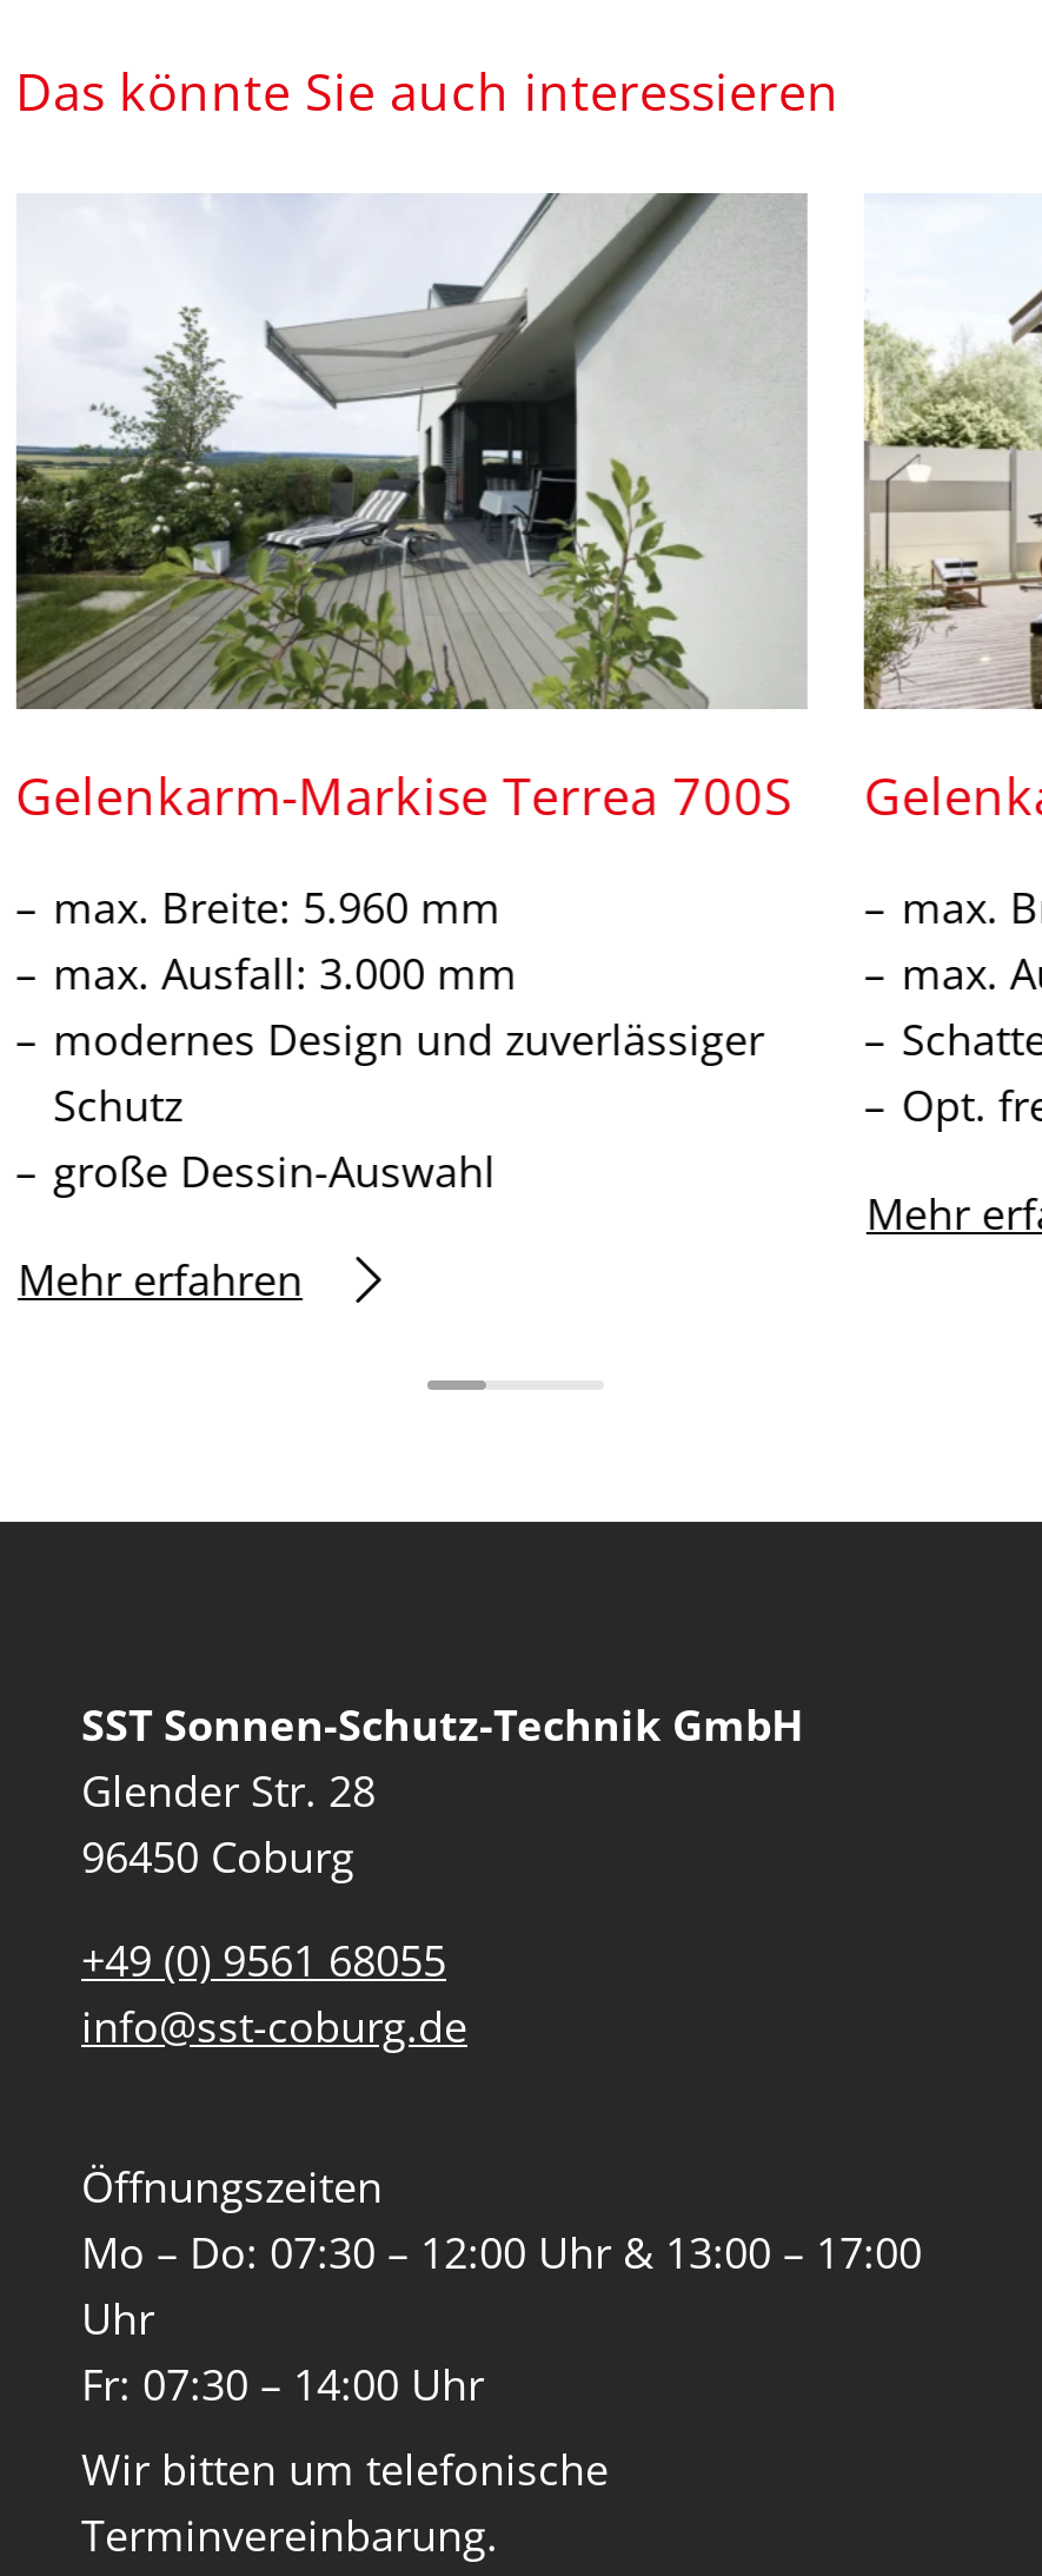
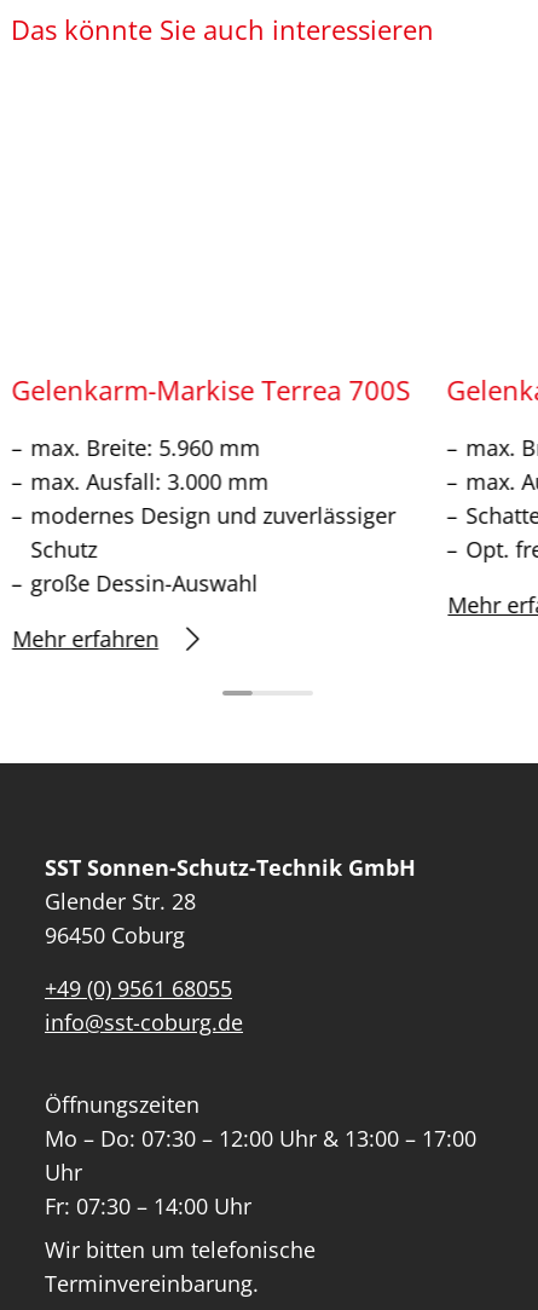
- [image]

- [image]
